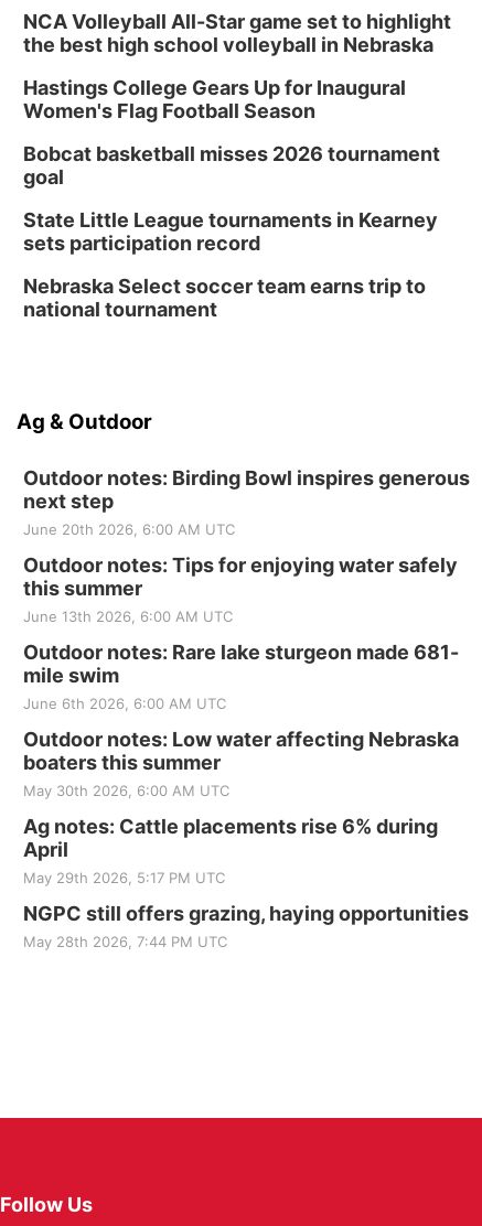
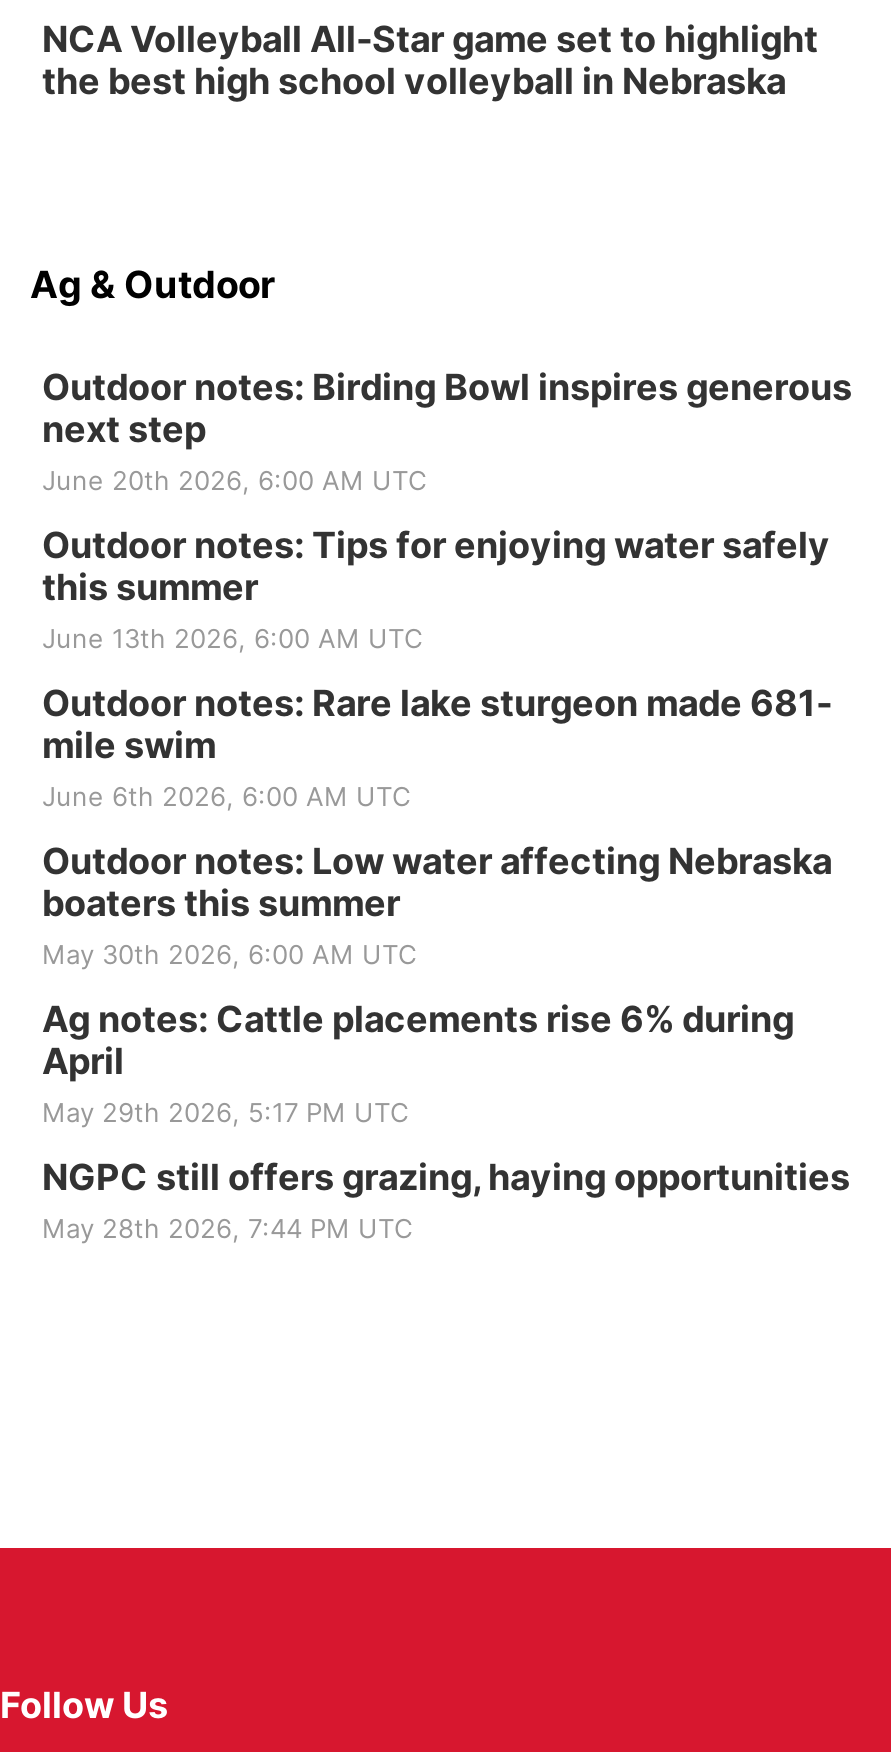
- Hastings College Gears Up for Inaugural
- Women's Flag Football Season
- Bobcat basketball misses 2026 tournament
- goal
- State Little League tournaments in Kearney
- sets participation record
- Nebraska Select soccer team earns trip to
- national tournament
